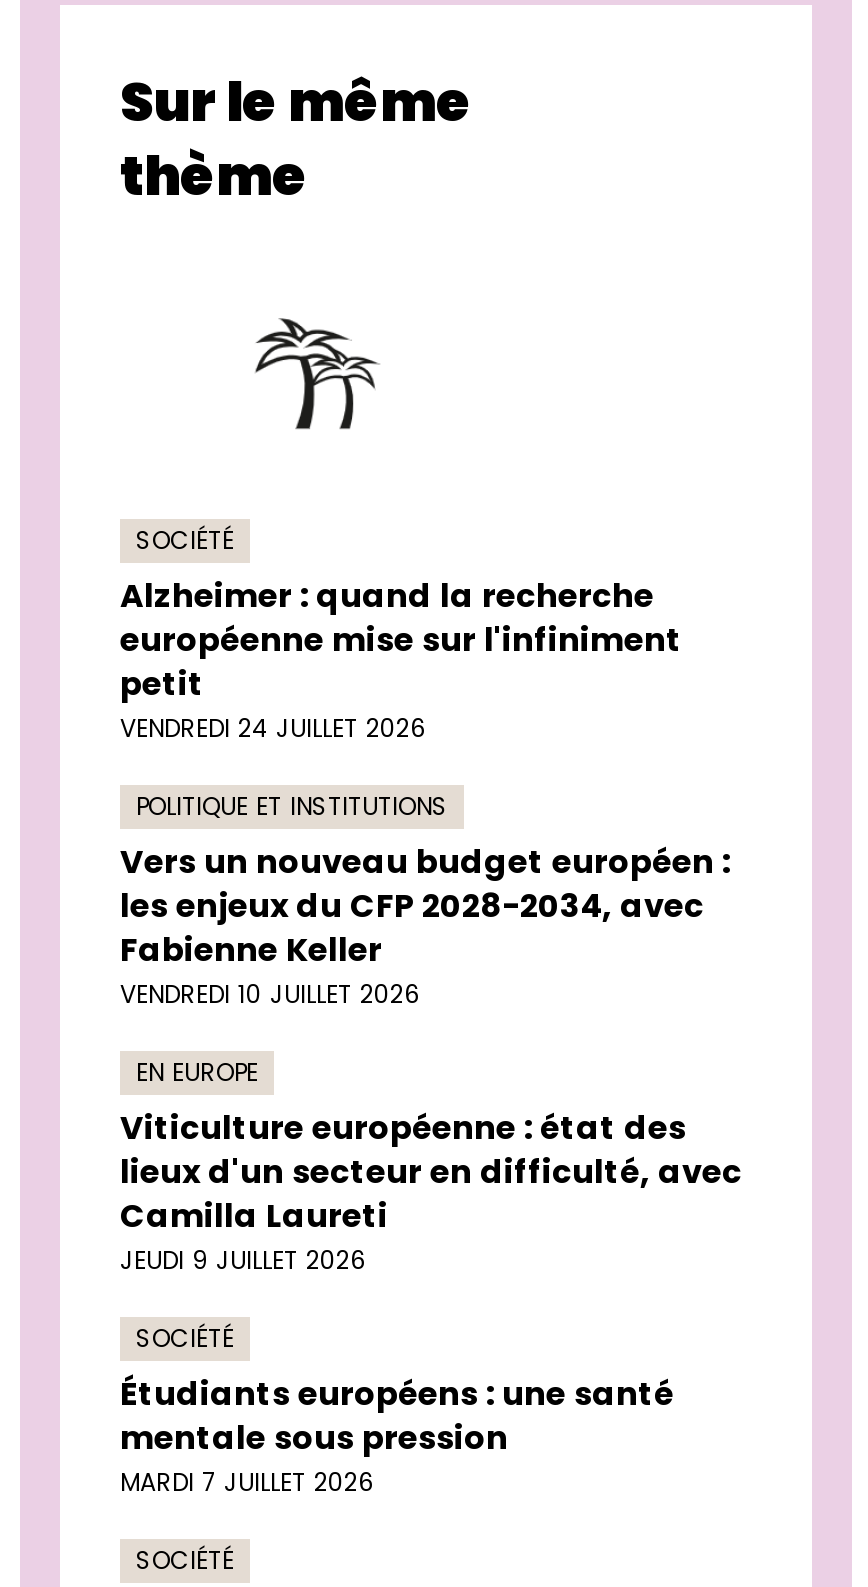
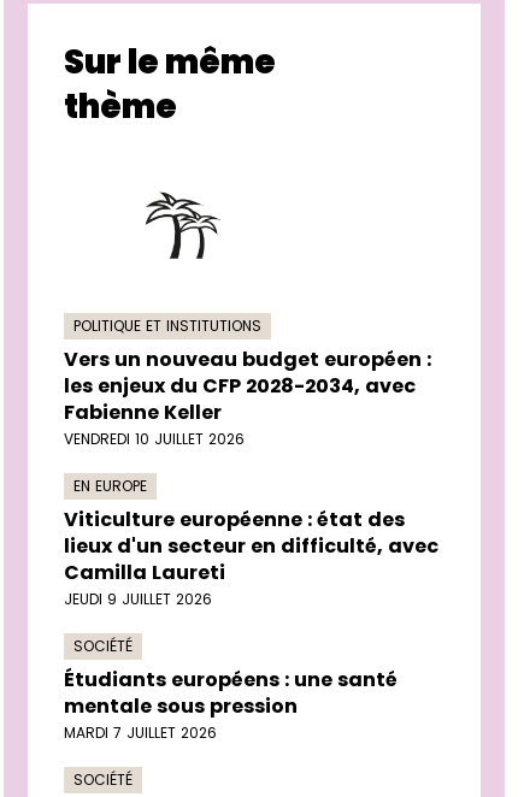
- SOCIÉTÉ
- Alzheimer : quand la recherche
- européenne mise sur l'infiniment
- petit
- VENDREDI 24 JUILLET 2026
